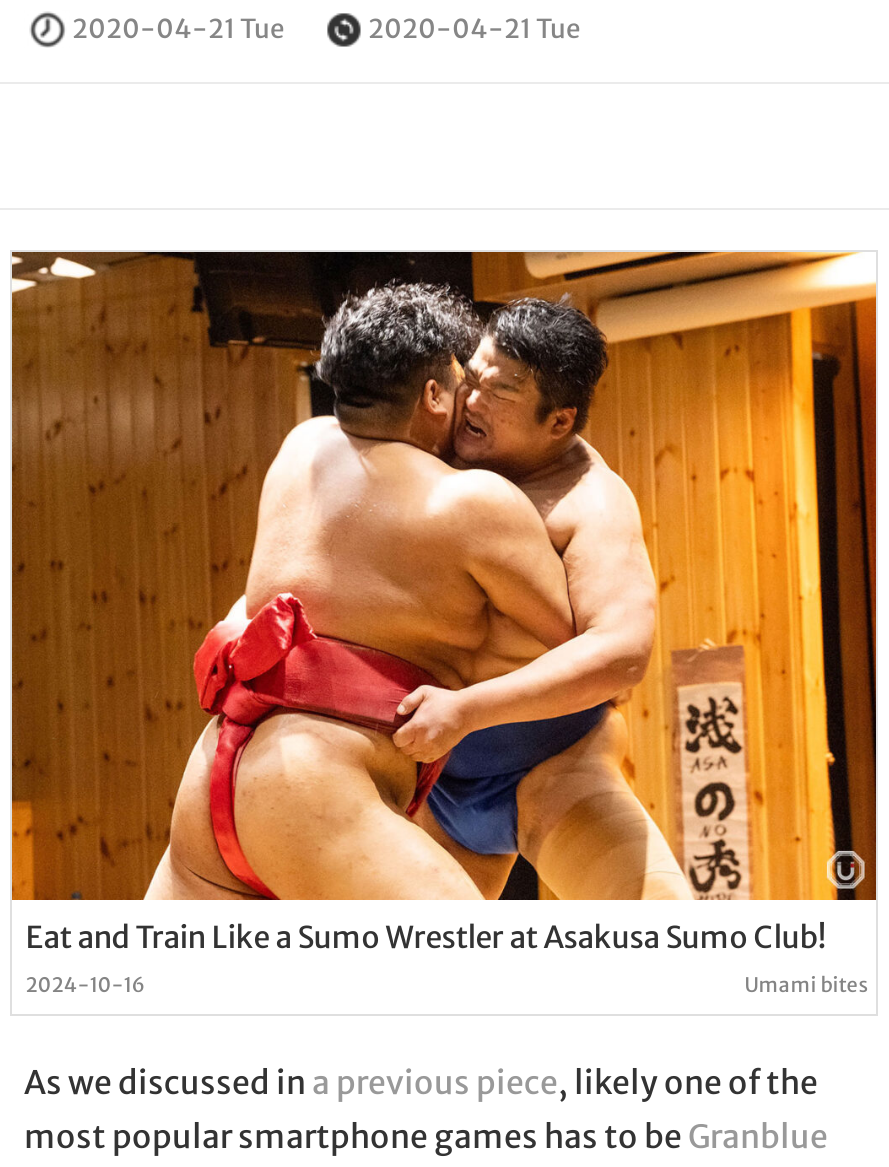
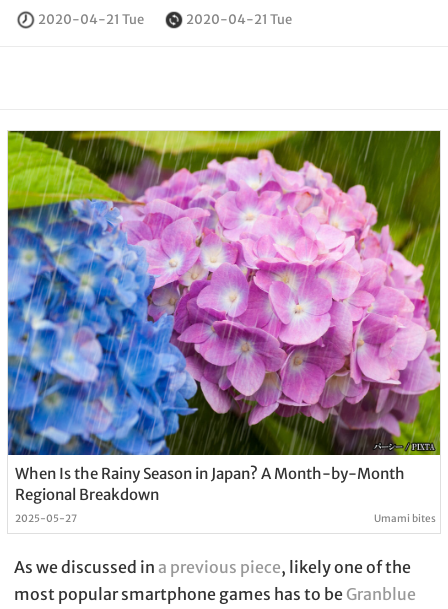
- [image]
- Eat and Train Like a Sumo Wrestler at Asakusa Sumo Club!
- 2024-10-16
+ [image]
+ When Is the Rainy Season in Japan? A Month-by-Month
+ Regional Breakdown
+ 2025-05-27
